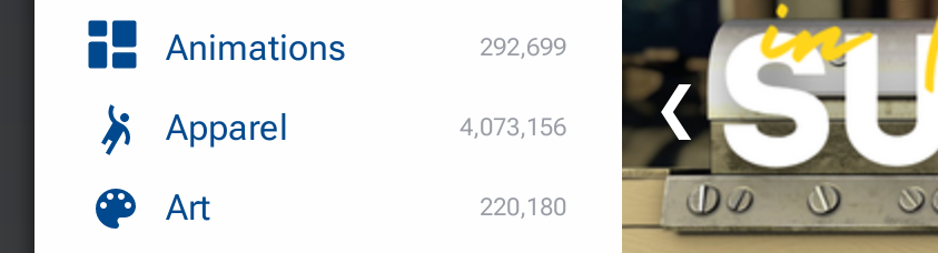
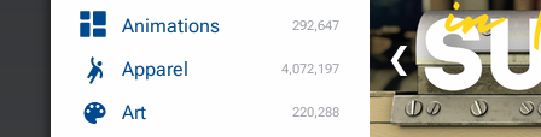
- 292,699
+ 292,647

- 4,073,156
+ 4,072,197

- 220,180
+ 220,288
